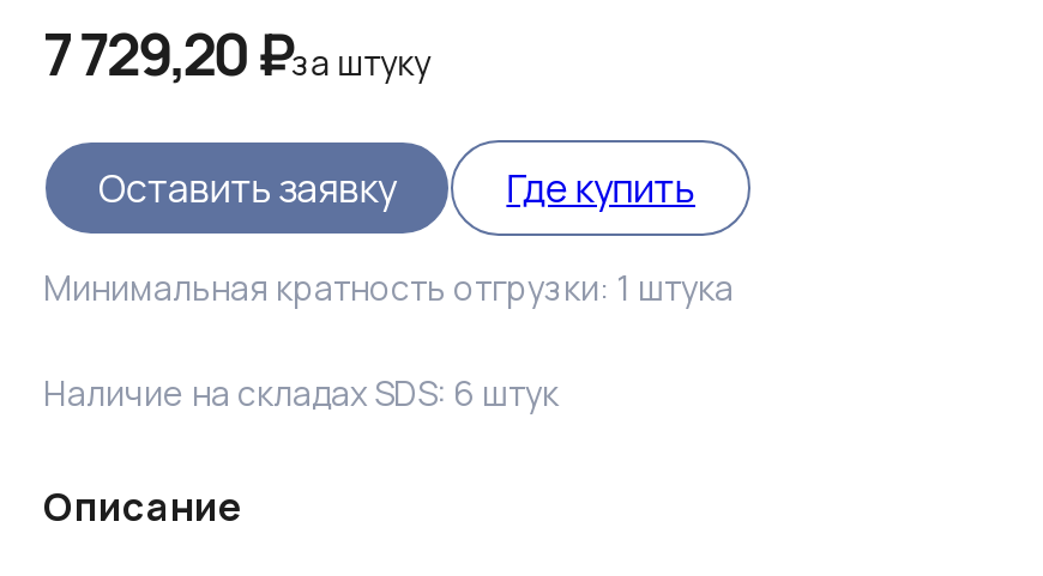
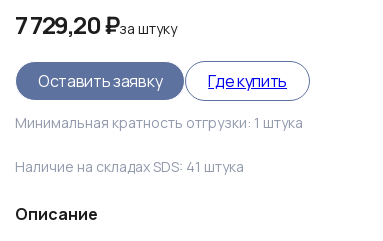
- Наличие на складах SDS: 6 штук
+ Наличие на складах SDS: 41 штука
